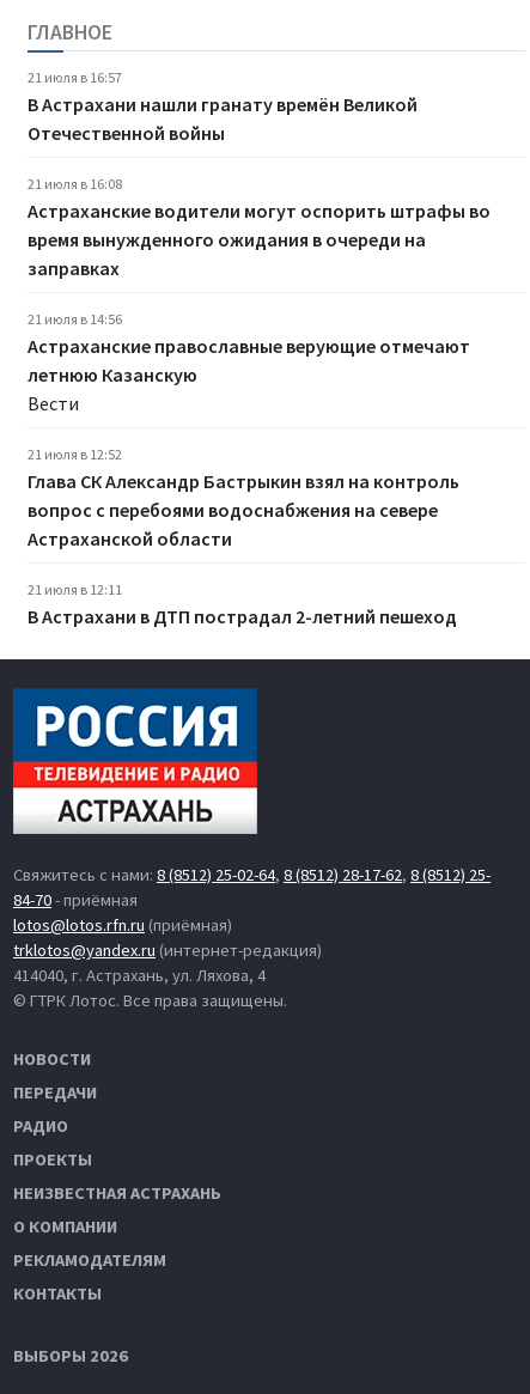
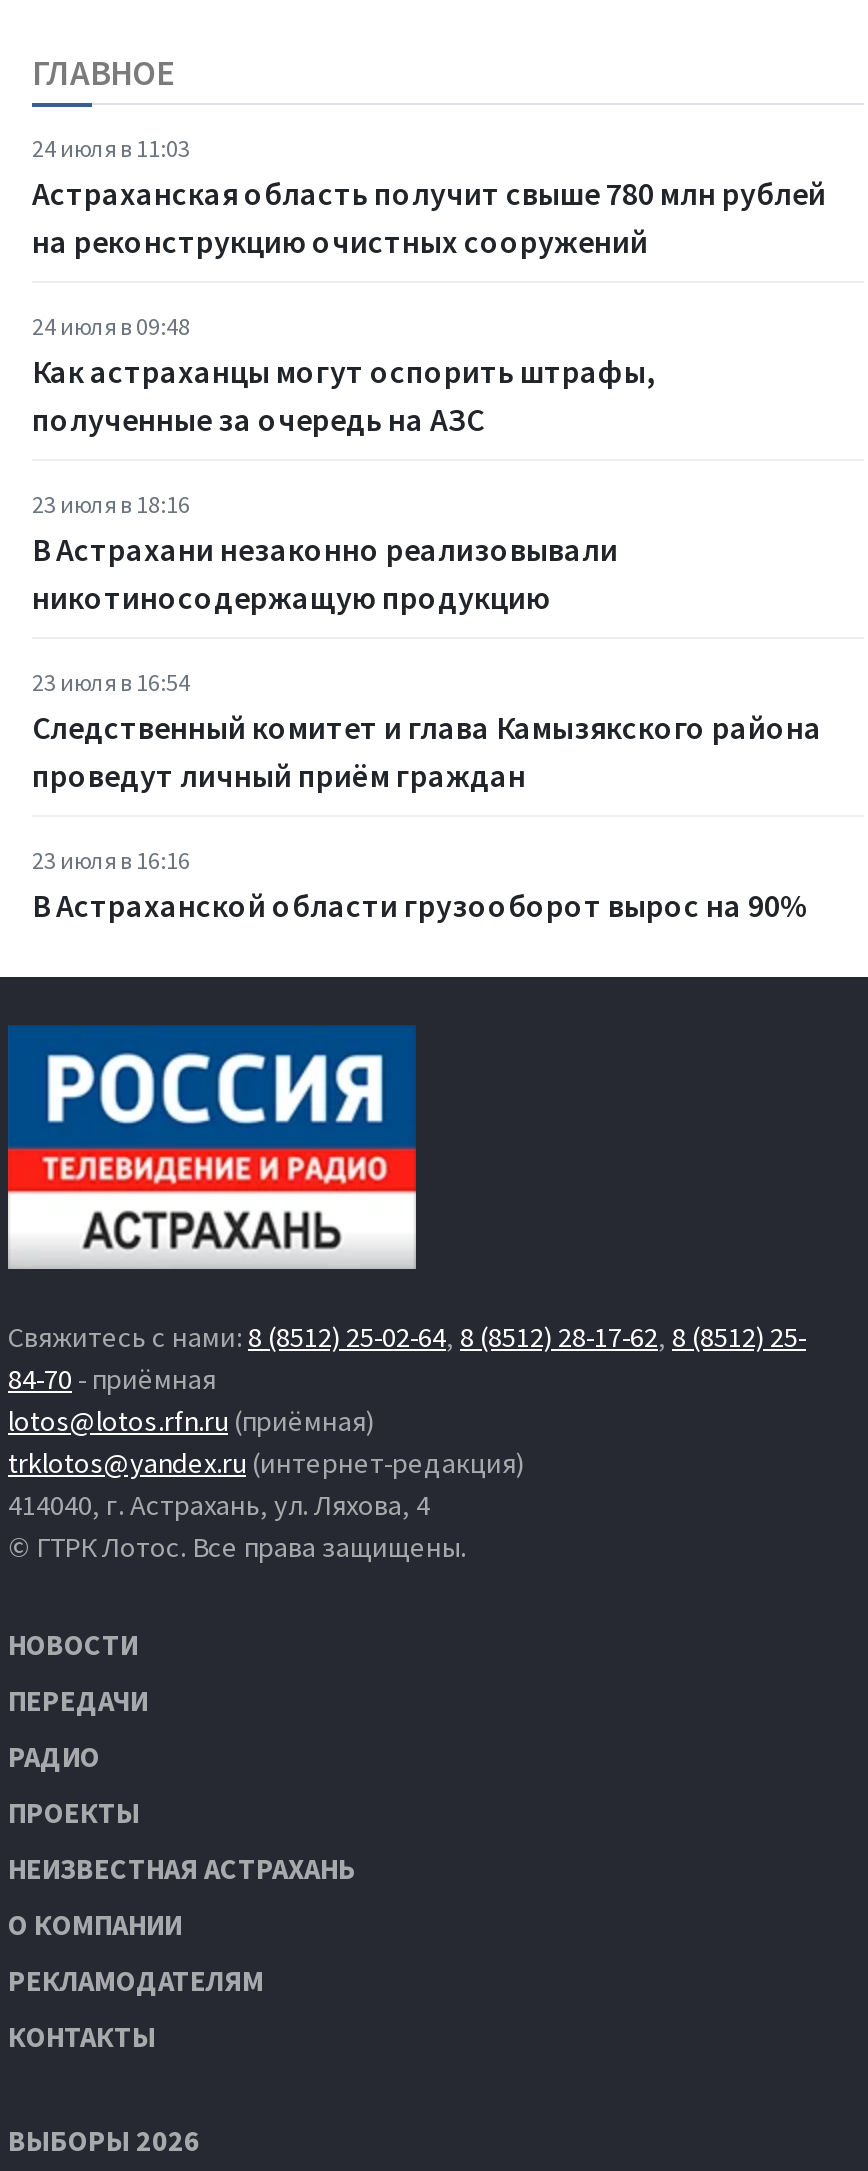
- 21 июля в 16:57
- В Астрахани нашли гранату времён Великой
- Отечественной войны
+ 24 июля в 11:03
+ Астраханская область получит свыше 780 млн рублей
+ на реконструкцию очистных сооружений

- 21 июля в 16:08
- Астраханские водители могут оспорить штрафы во
- время вынужденного ожидания в очереди на
- заправках
+ 24 июля в 09:48
+ Как астраханцы могут оспорить штрафы,
+ полученные за очередь на АЗС

- 21 июля в 14:56
- Астраханские православные верующие отмечают
- летнюю Казанскую
- Вести
+ 23 июля в 18:16
+ В Астрахани незаконно реализовывали
+ никотиносодержащую продукцию

- 21 июля в 12:52
- Глава СК Александр Бастрыкин взял на контроль
- вопрос с перебоями водоснабжения на севере
- Астраханской области
+ 23 июля в 16:54
+ Следственный комитет и глава Камызякского района
+ проведут личный приём граждан

- 21 июля в 12:11
- В Астрахани в ДТП пострадал 2-летний пешеход
+ 23 июля в 16:16
+ В Астраханской области грузооборот вырос на 90%
